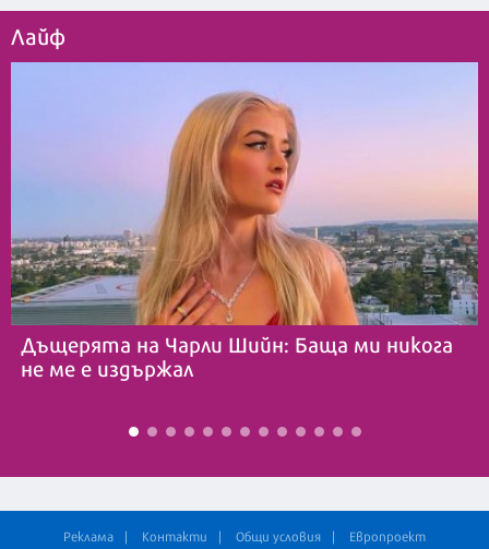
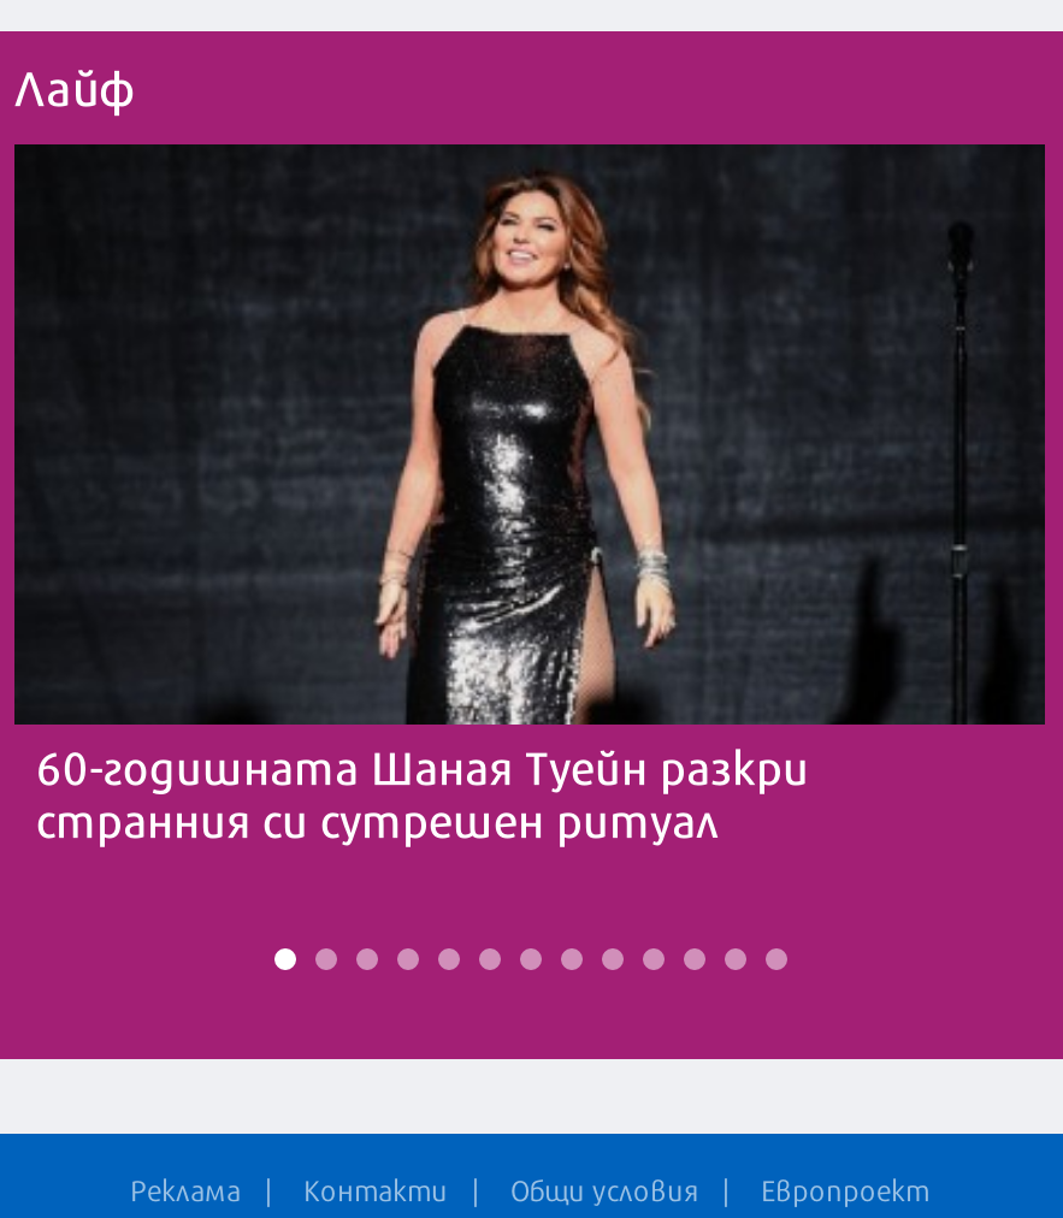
- [image]
- Дъщерята на Чарли Шийн: Баща ми никога
- не ме е издържал
+ [image]
+ 60-годишната Шаная Туейн разкри
+ странния си сутрешен ритуал
